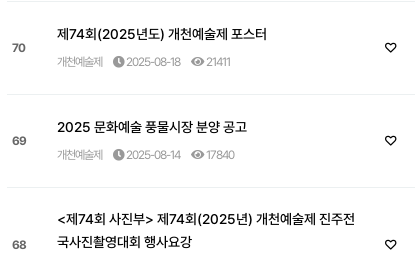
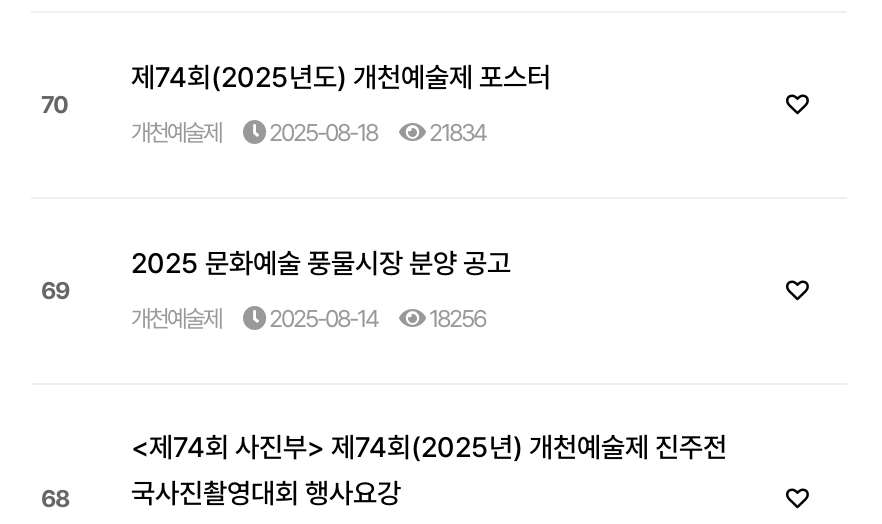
- 개천예술제 2025-08-18 21411
+ 개천예술제 2025-08-18 21834

- 개천예술제 2025-08-14 17840
+ 개천예술제 2025-08-14 18256
